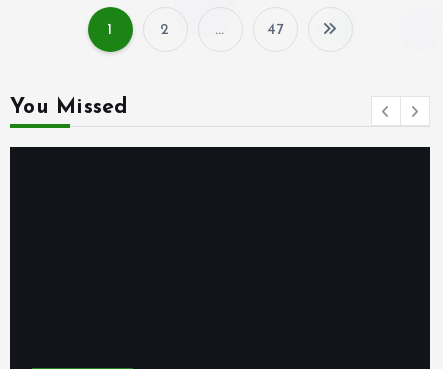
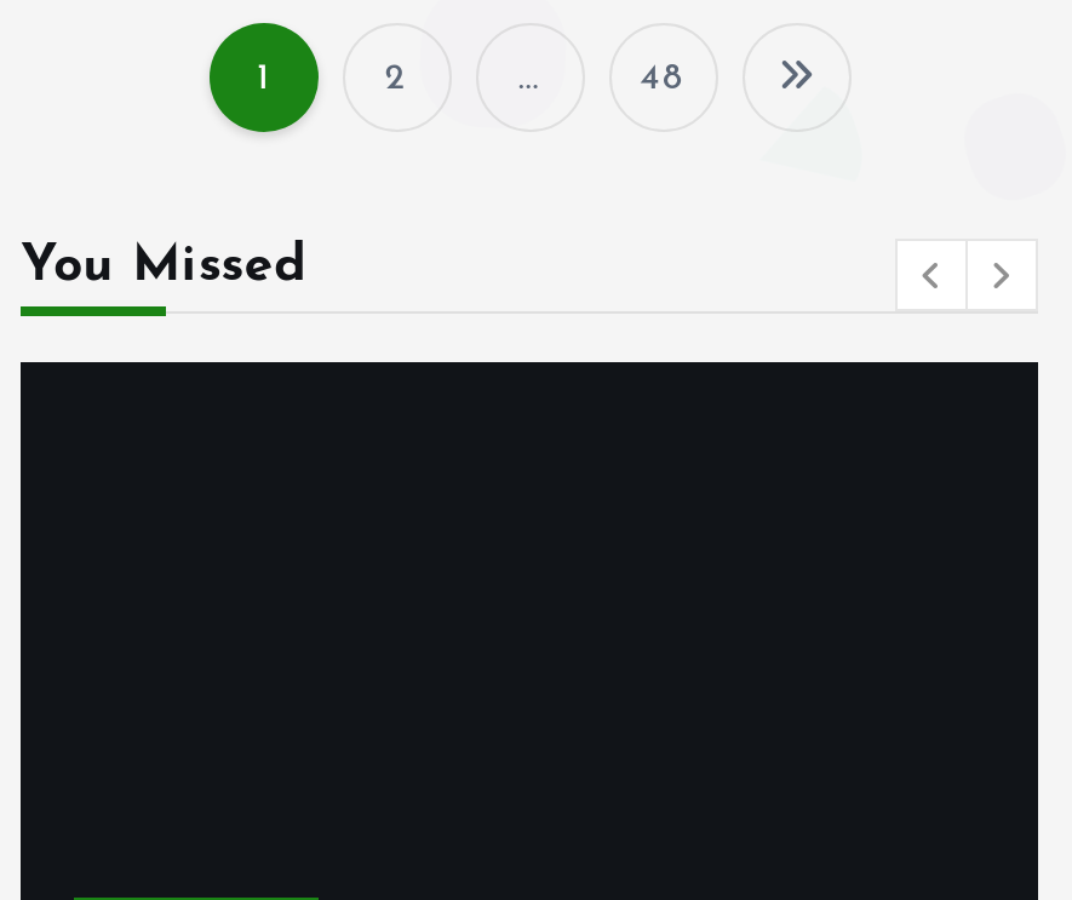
- 47
+ 48
